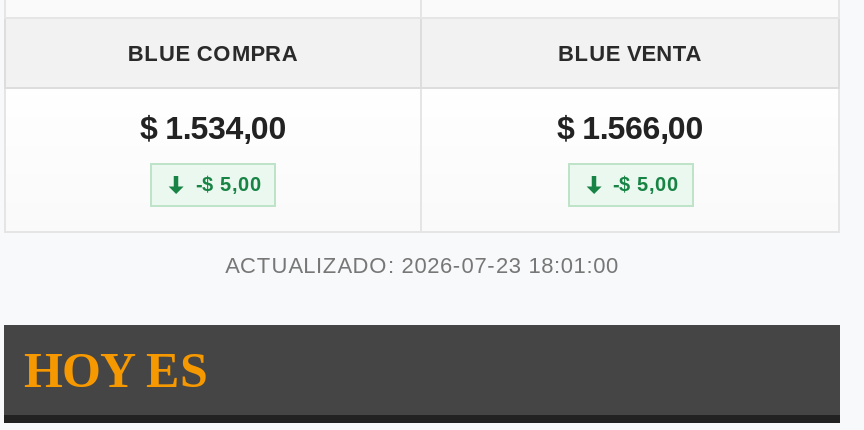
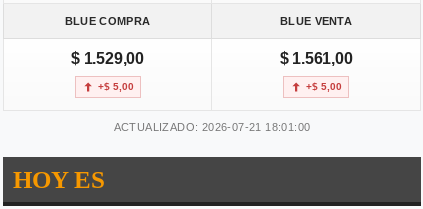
- $ 1.534,00
+ $ 1.529,00

- $ 1.566,00
+ $ 1.561,00

- -$ 5,00
+ +$ 5,00

- -$ 5,00
+ +$ 5,00

- ACTUALIZADO: 2026-07-23 18:01:00
+ ACTUALIZADO: 2026-07-21 18:01:00
